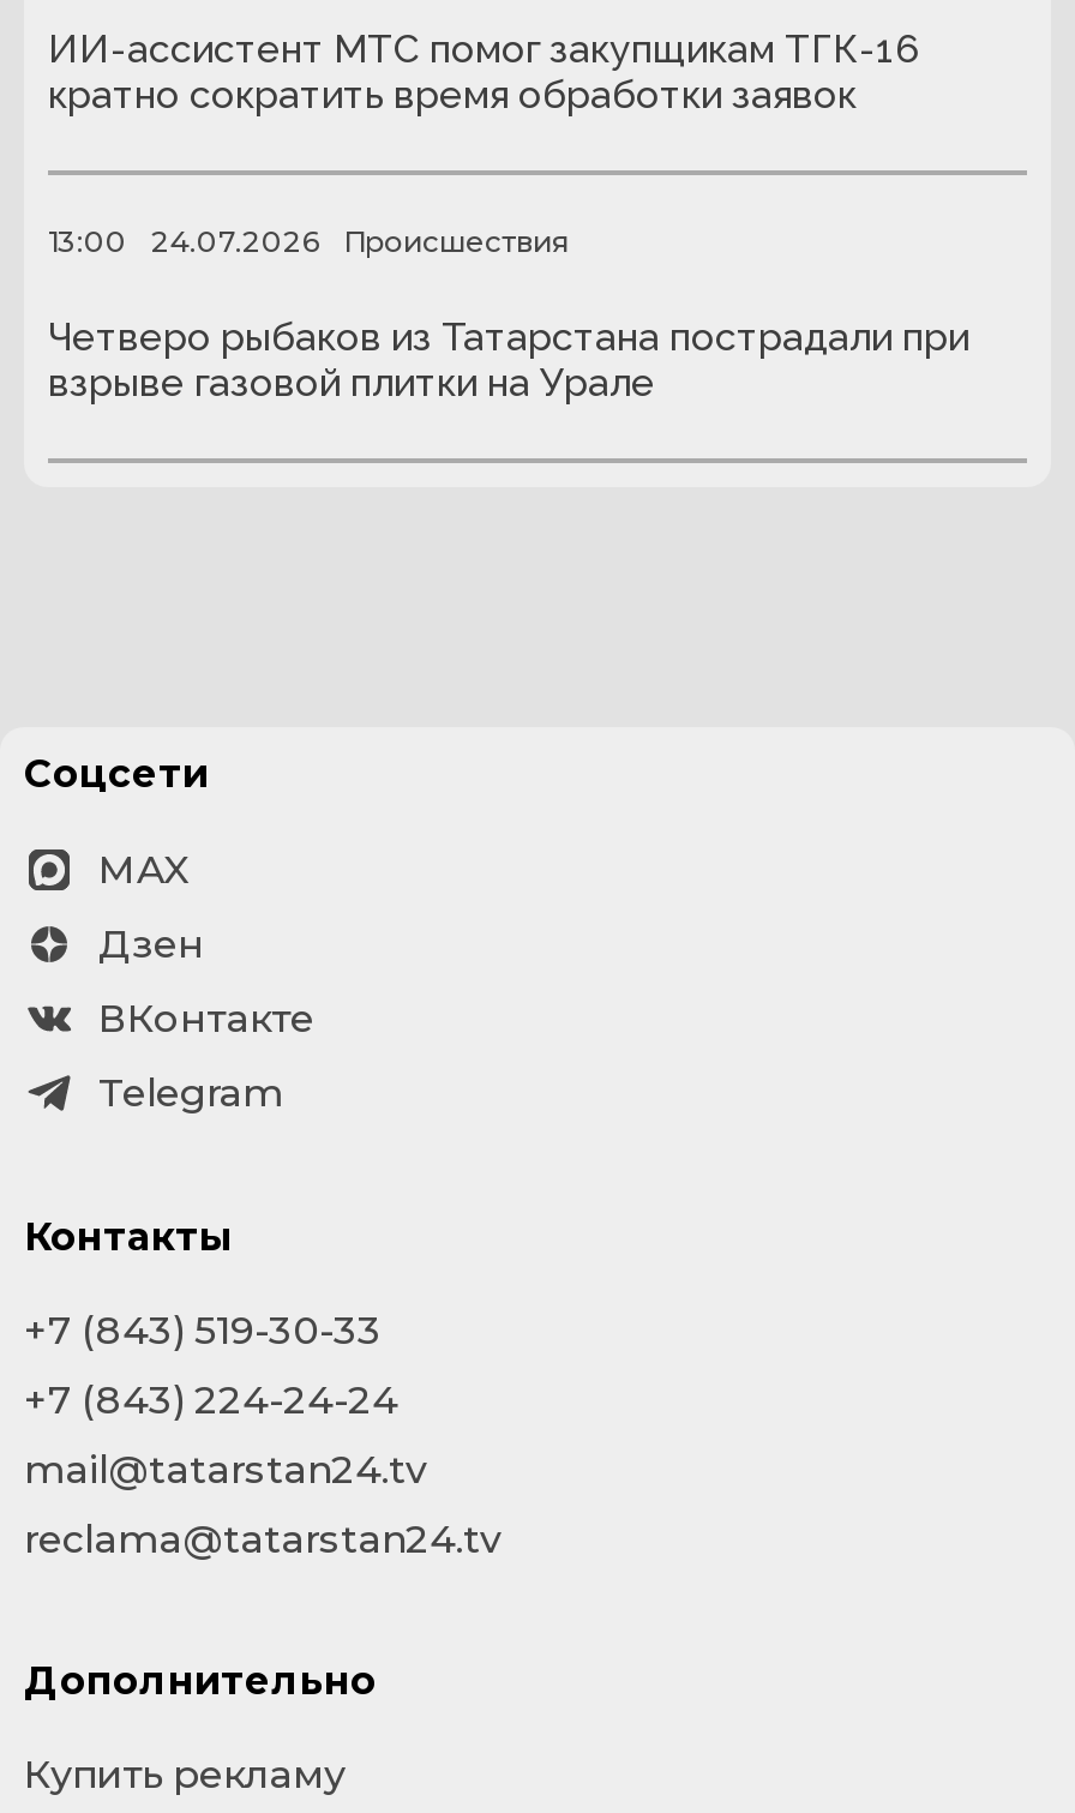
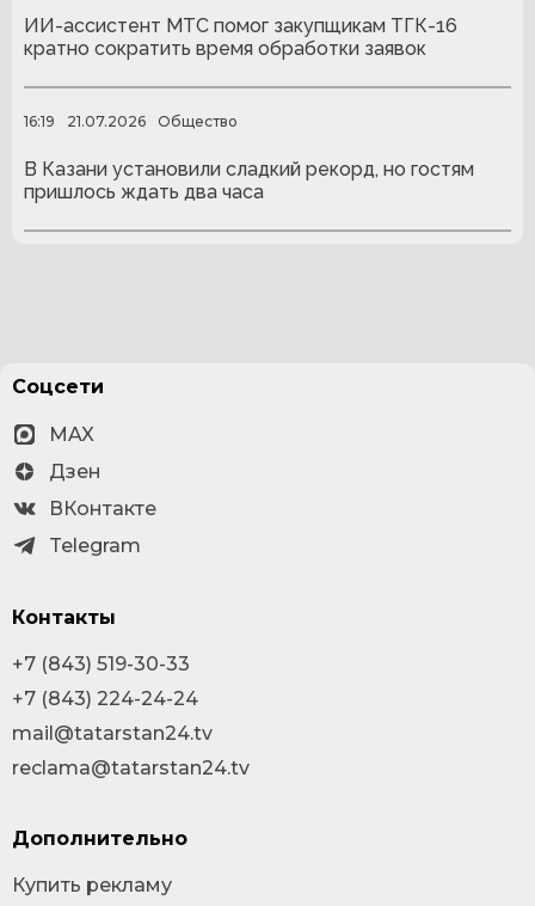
- 13:00
- 24.07.2026
- Происшествия
+ 16:19
+ 21.07.2026
+ Общество

- Четверо рыбаков из Татарстана пострадали при
- взрыве газовой плитки на Урале
+ В Казани установили сладкий рекорд, но гостям
+ пришлось ждать два часа
